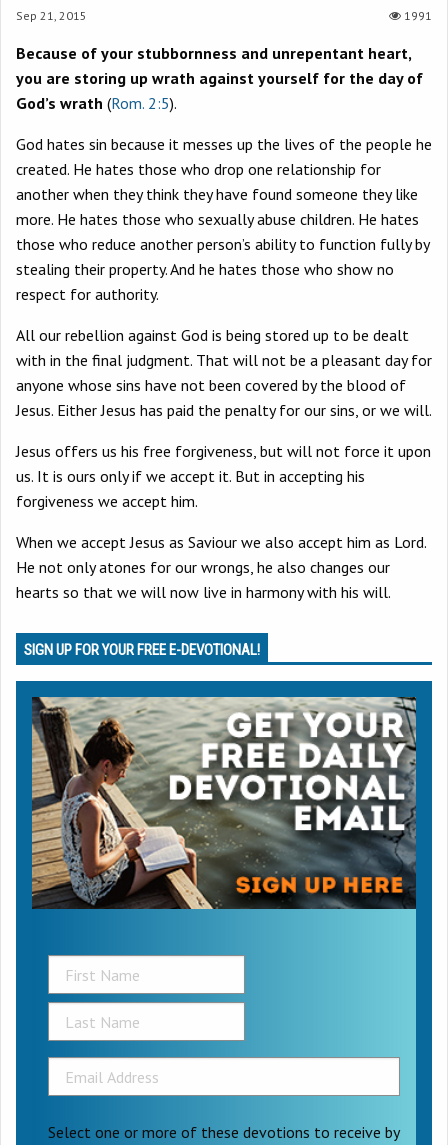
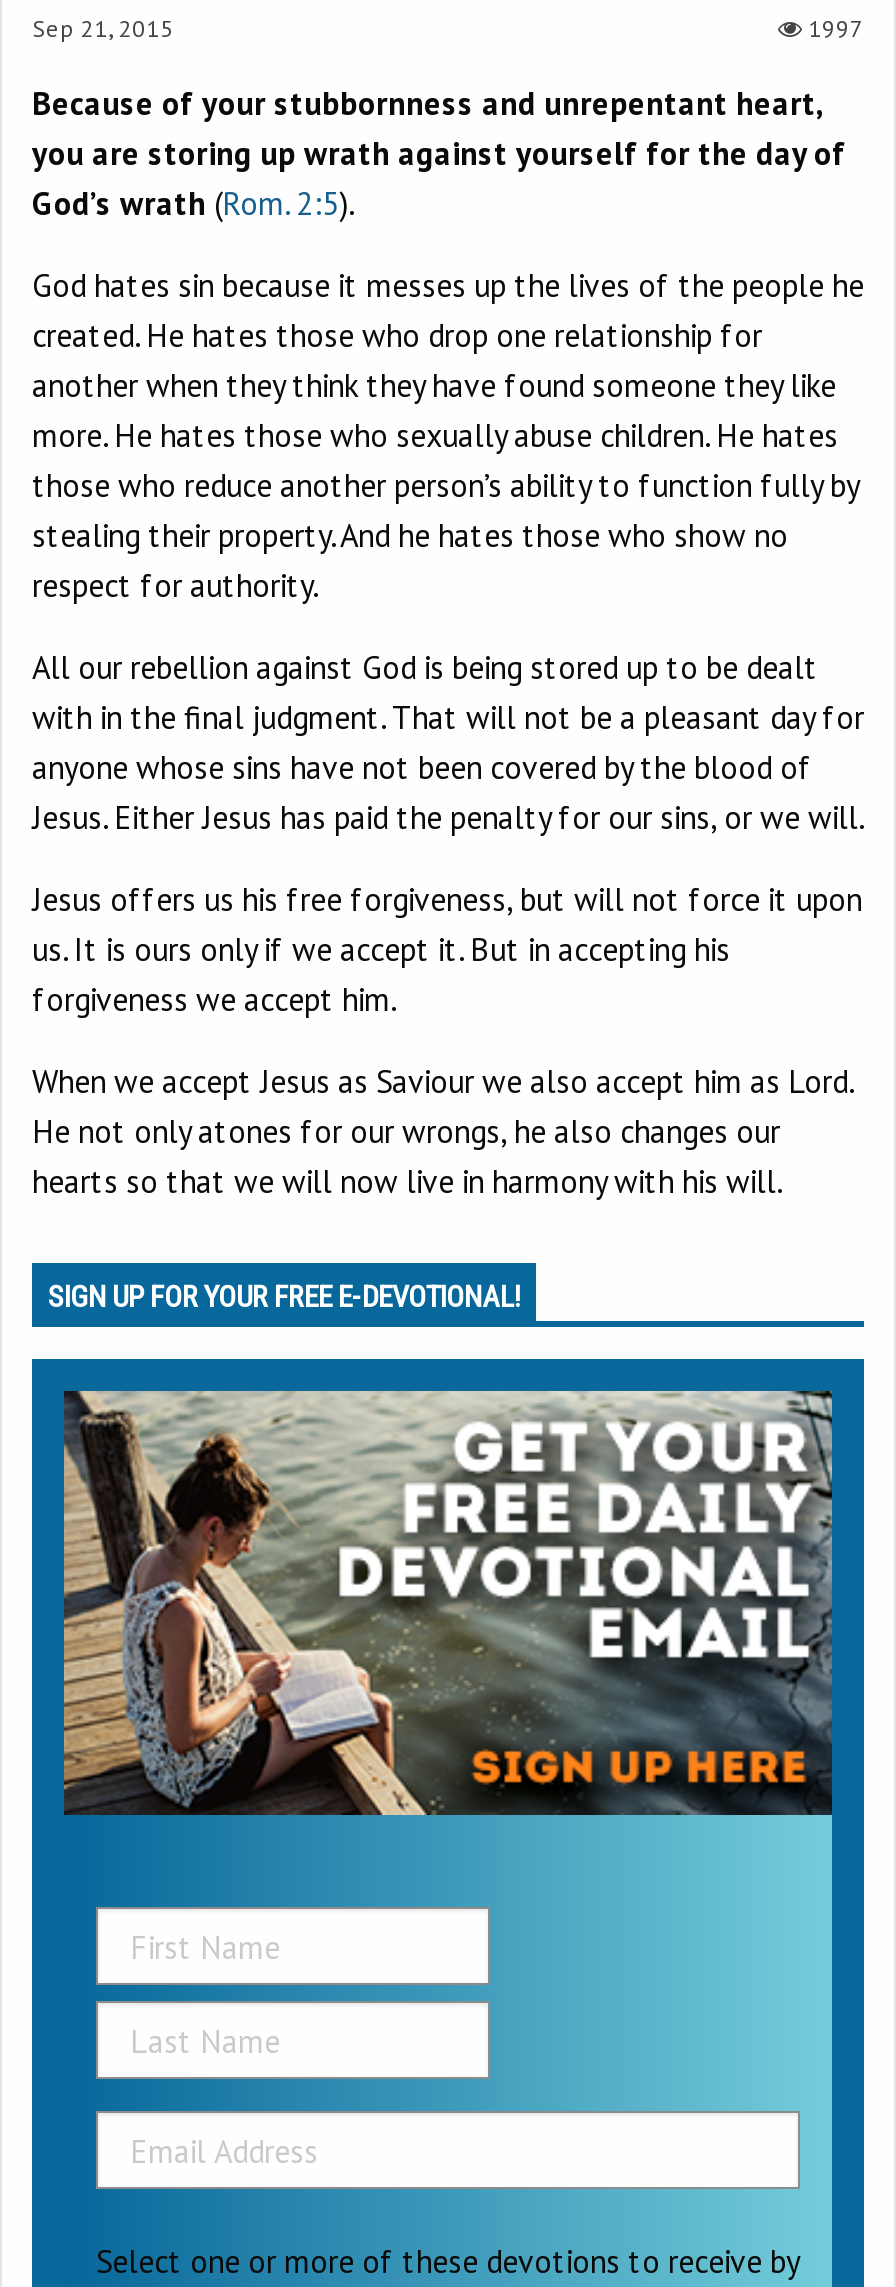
- 1991
+ 1997
